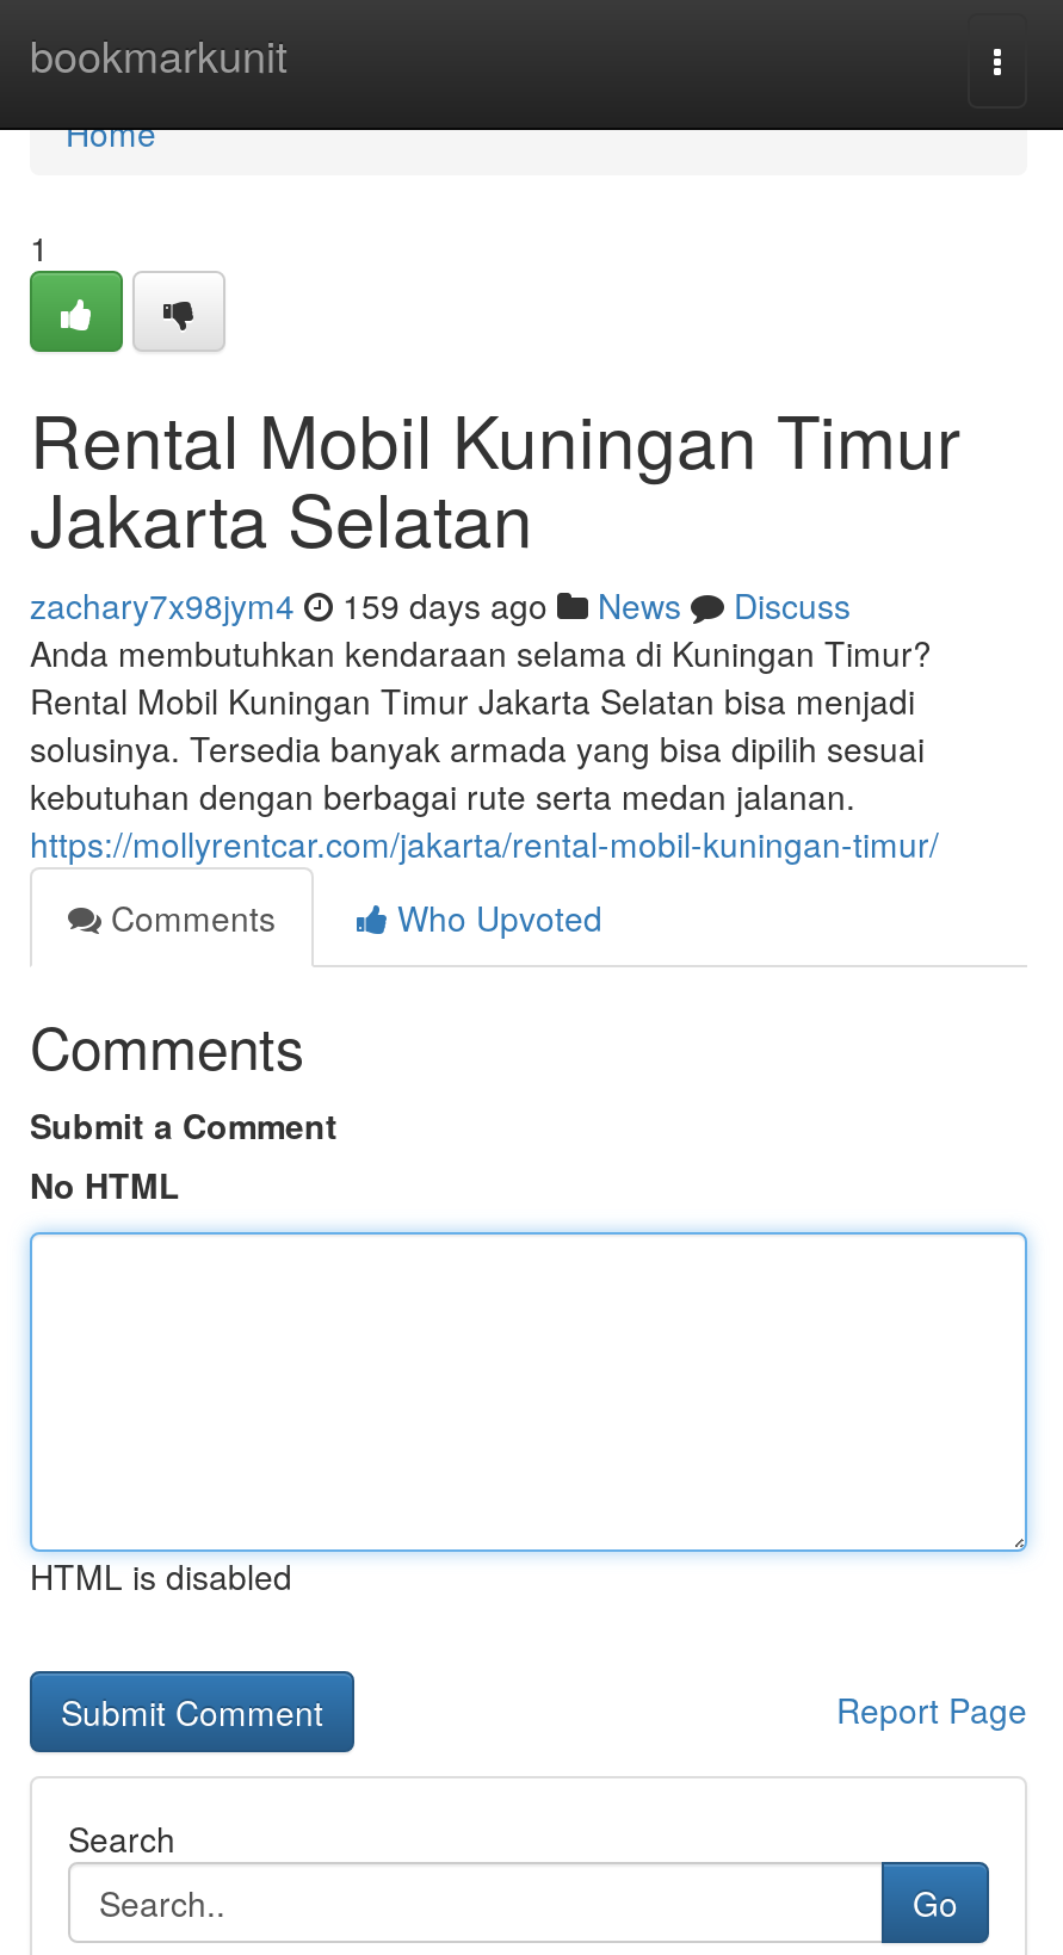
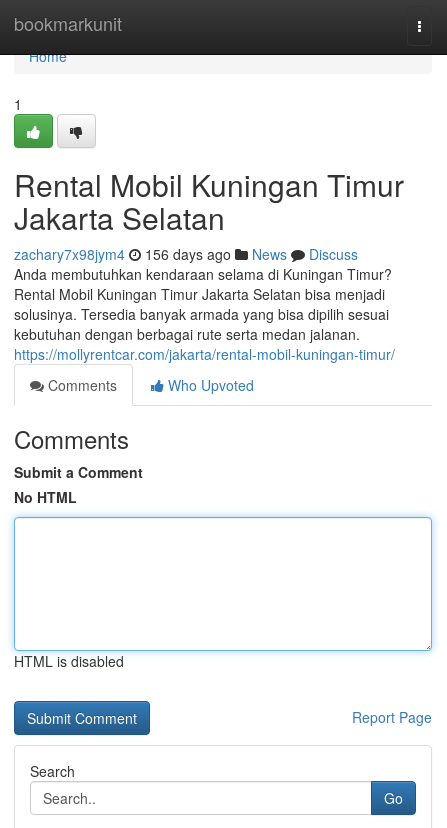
- zachary7x98jym4 159 days ago News Discuss
+ zachary7x98jym4 156 days ago News Discuss
